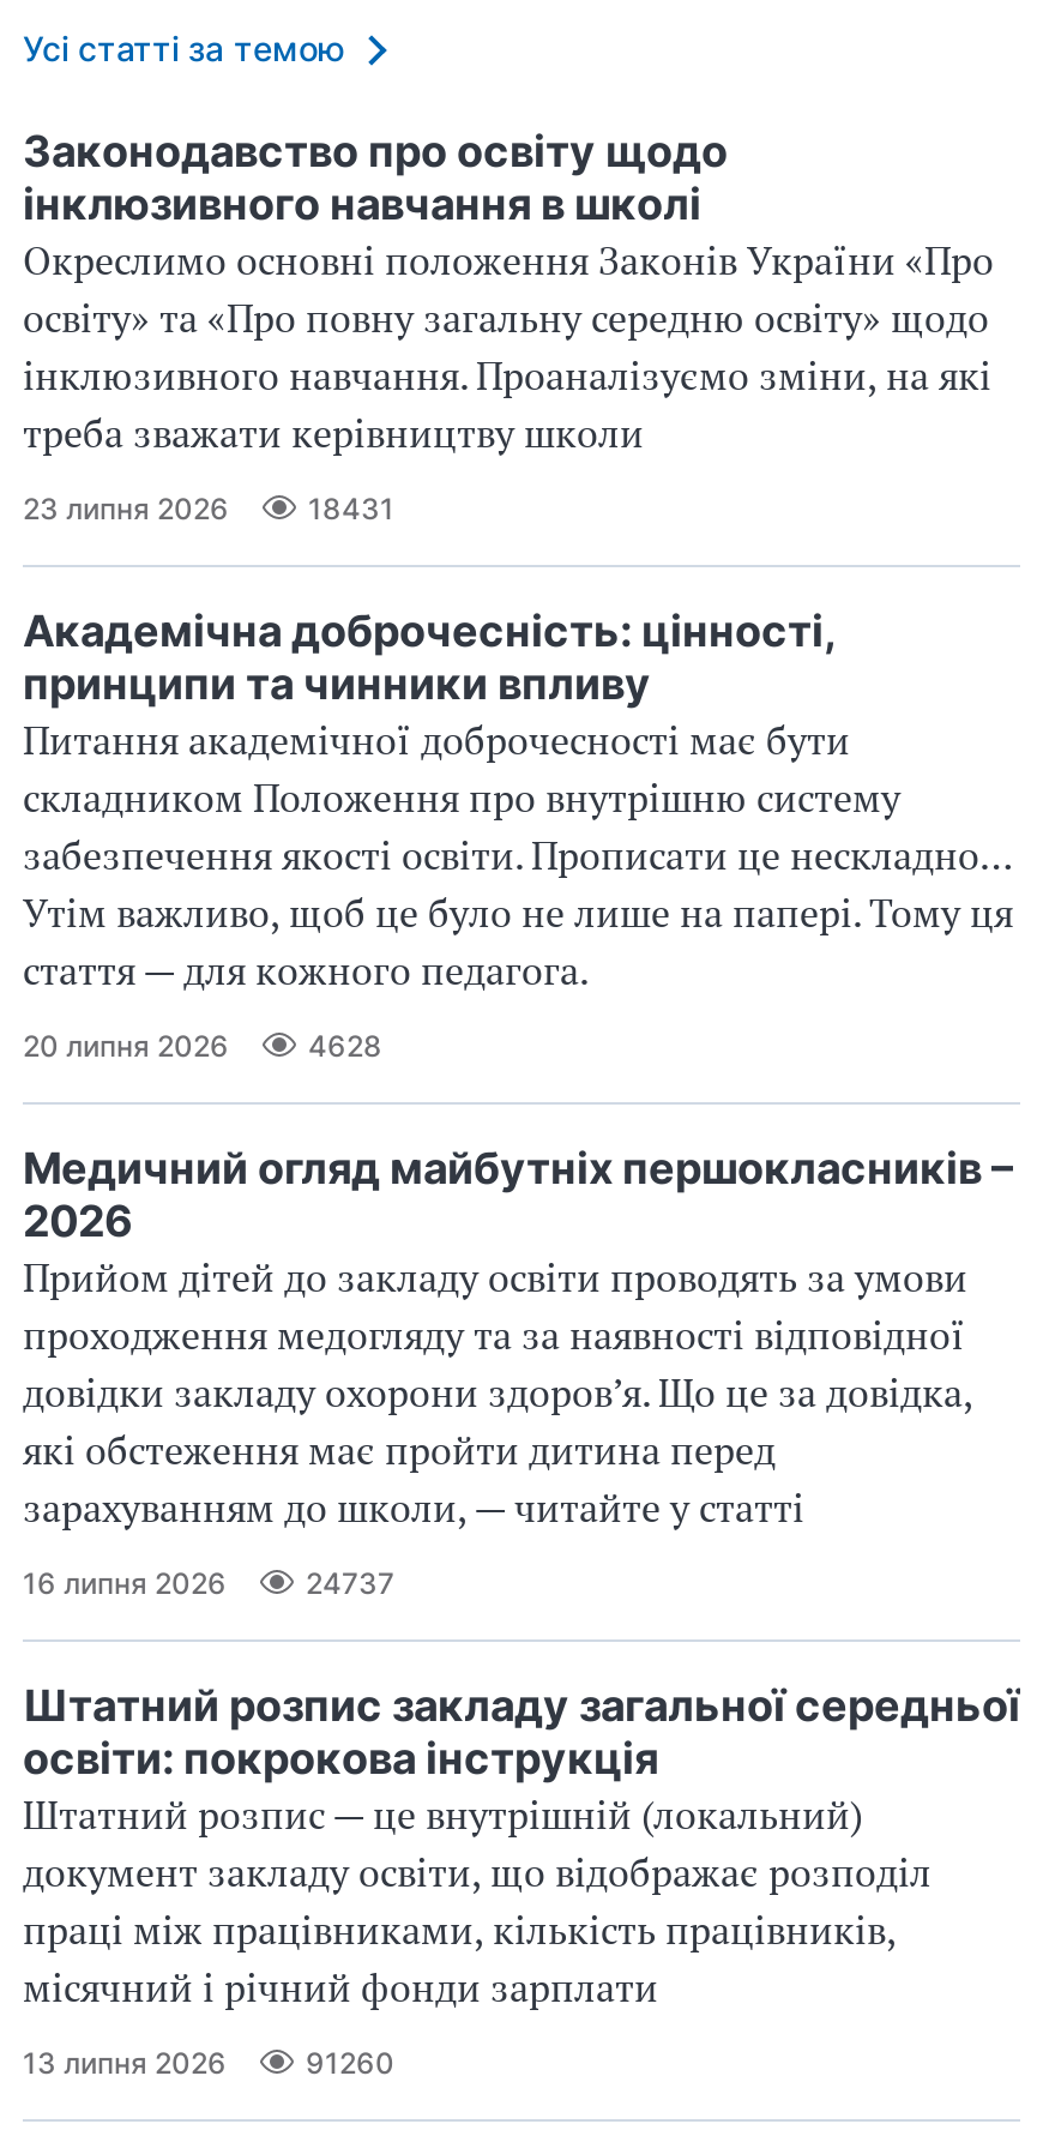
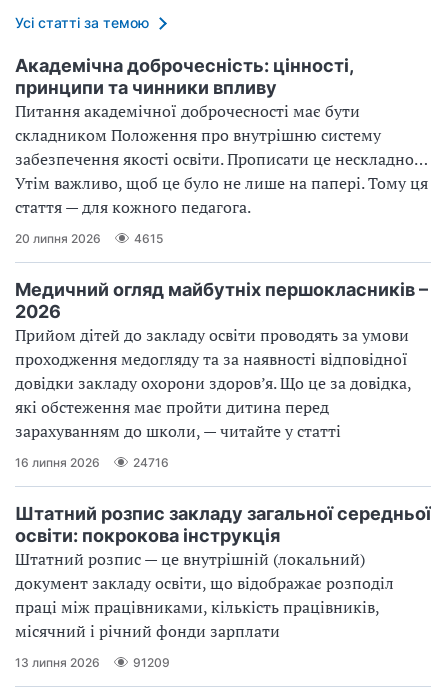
- Законодавство про освіту щодо
- інклюзивного навчання в школі
- Окреслимо основні положення Законів України «Про
- освіту» та «Про повну загальну середню освіту» щодо
- інклюзивного навчання. Проаналізуємо зміни, на які
- треба зважати керівництву школи
- 23 липня 2026
- 18431

- 4628
+ 4615

- 24737
+ 24716

- 91260
+ 91209
